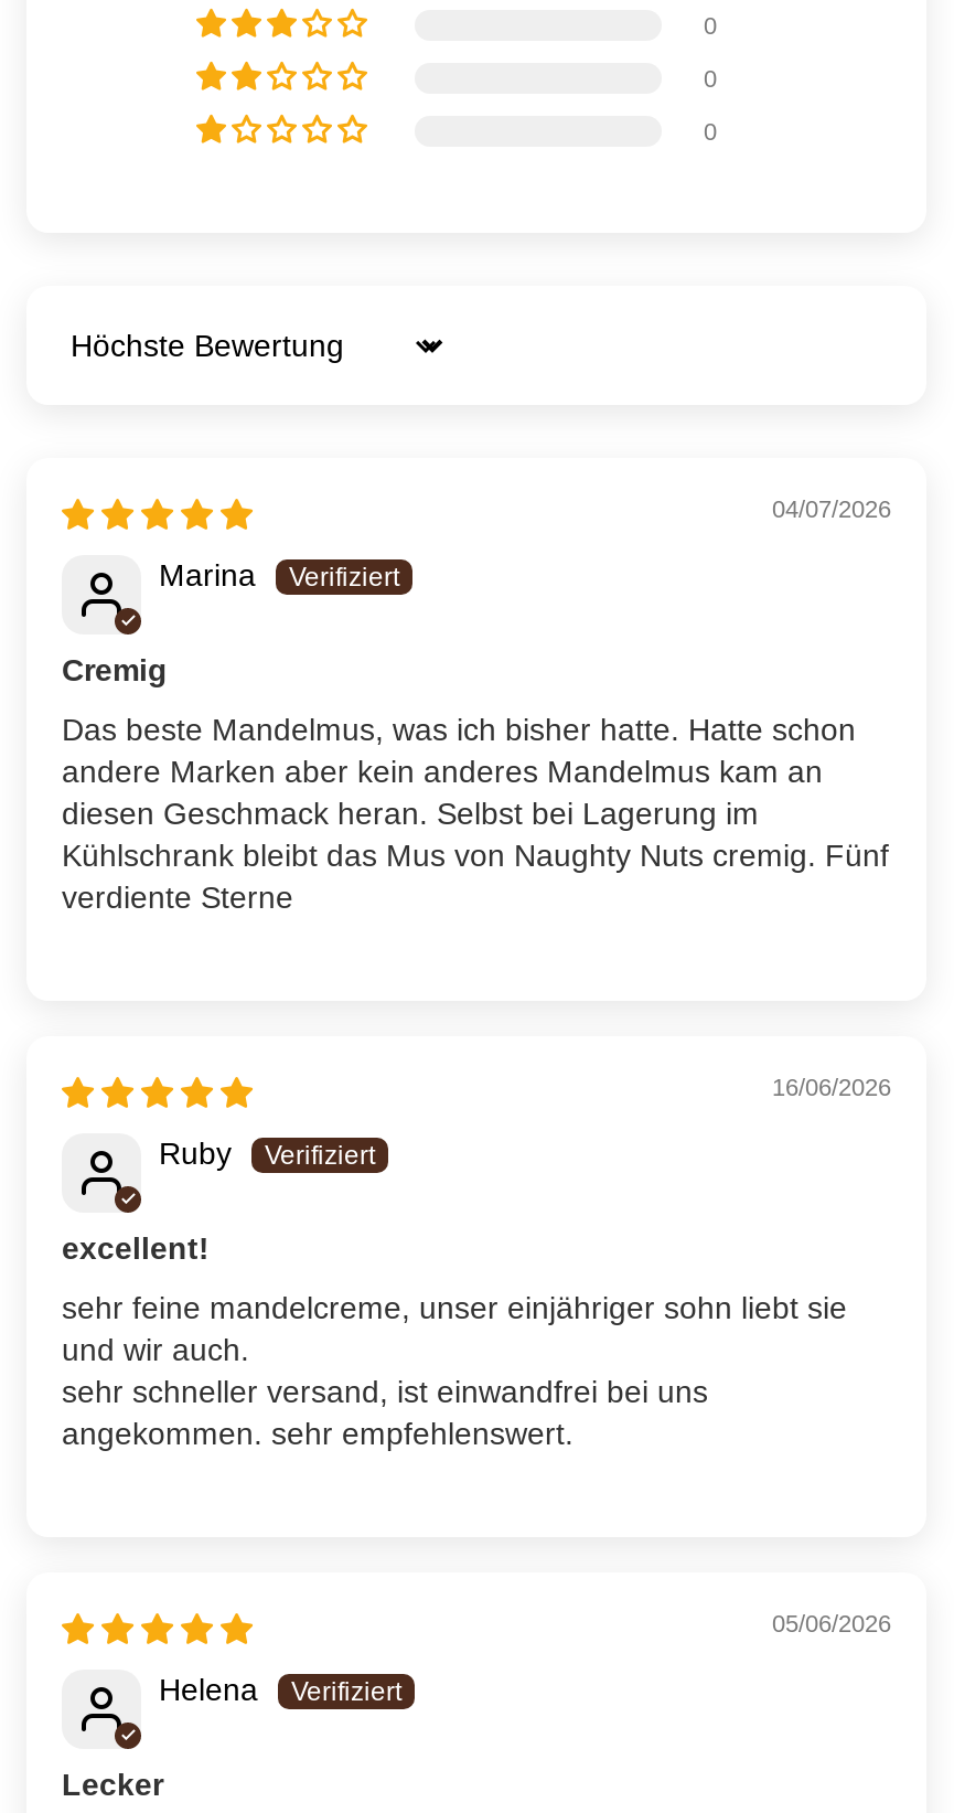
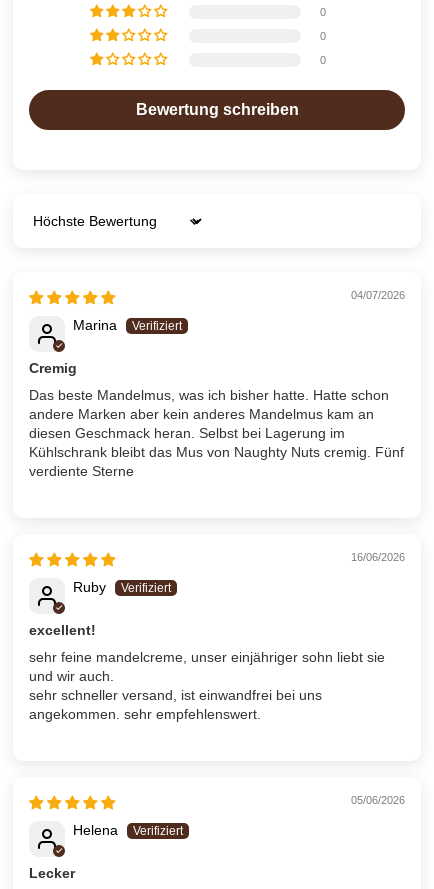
+ Bewertung schreiben
